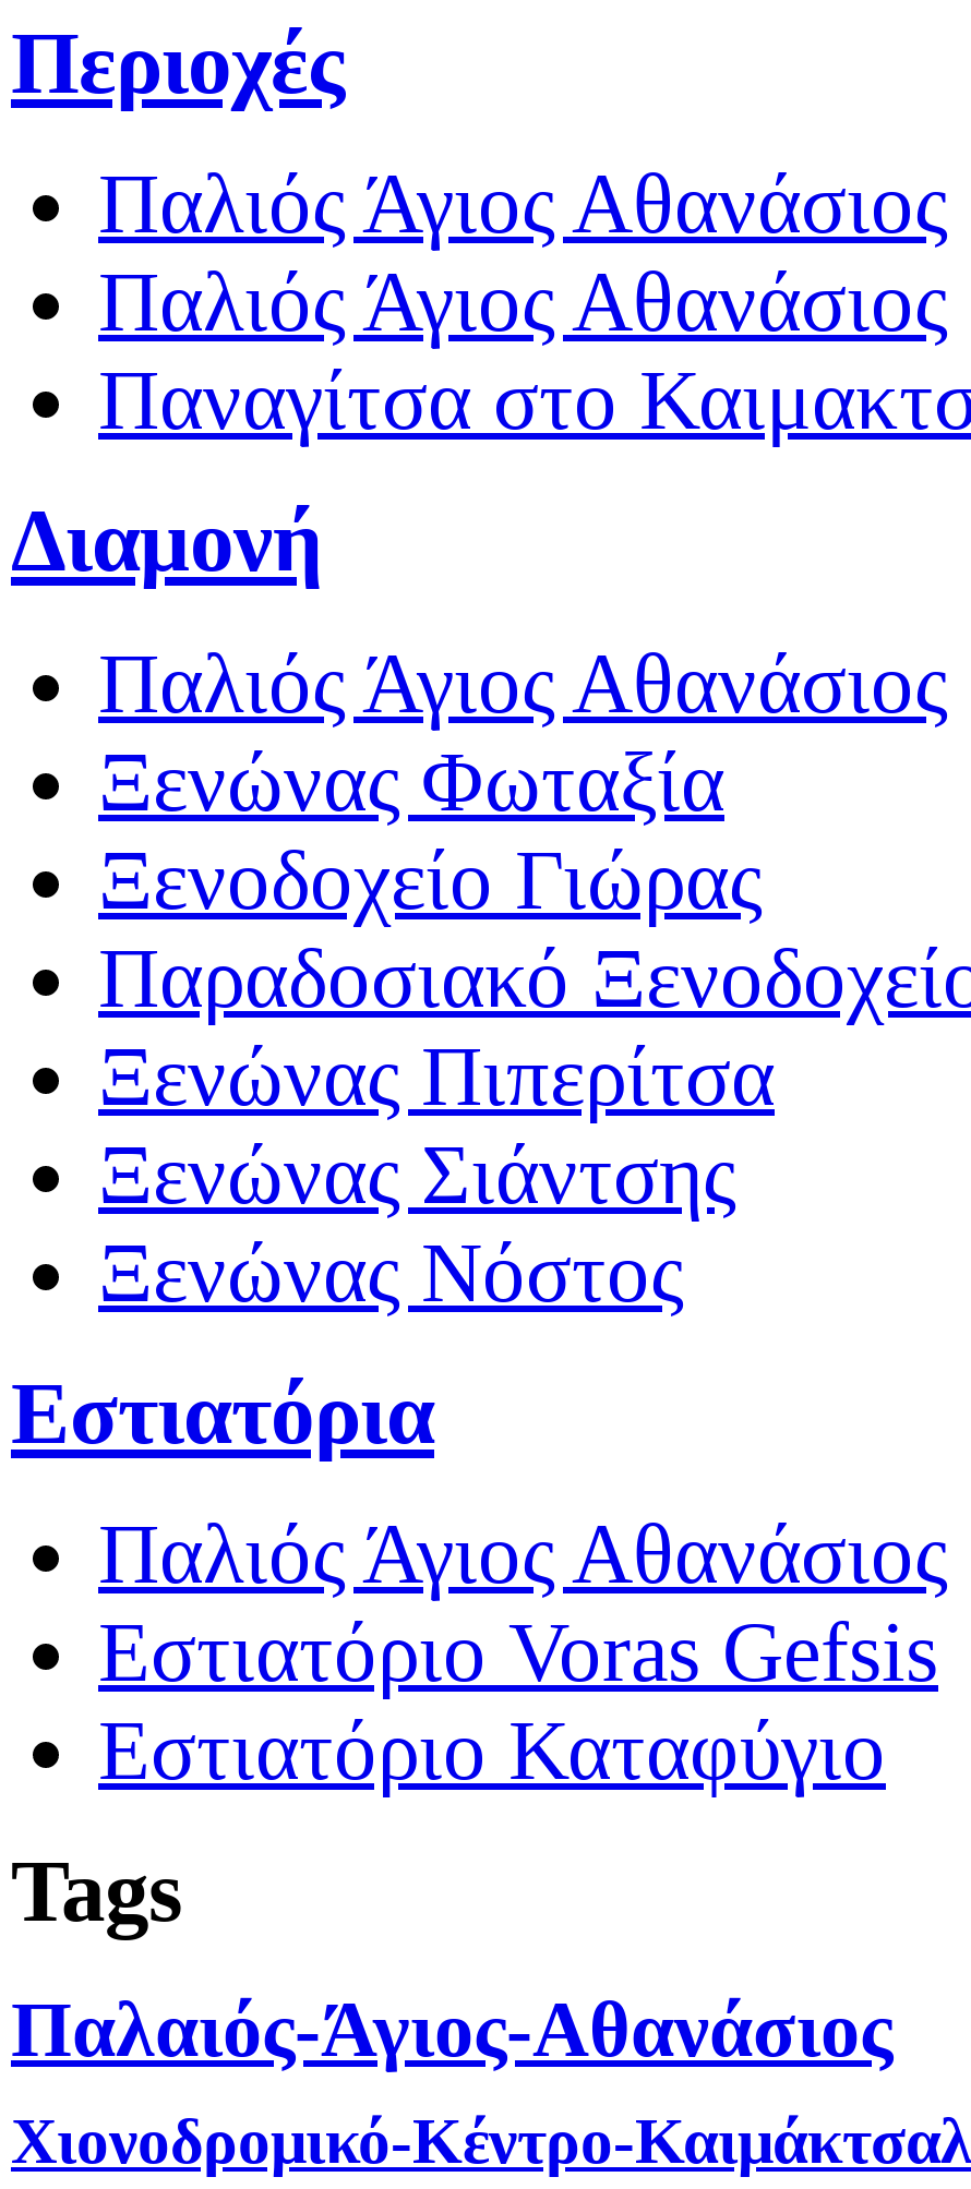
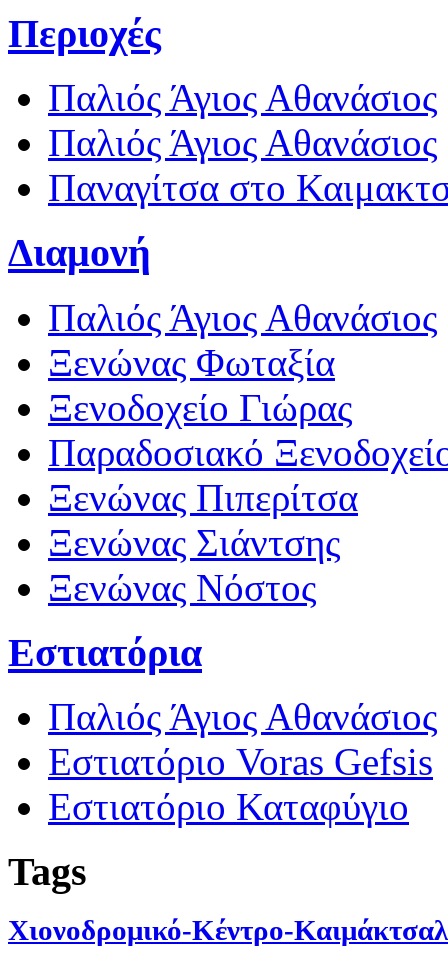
- Παλαιός-Άγιος-Αθανάσιος
